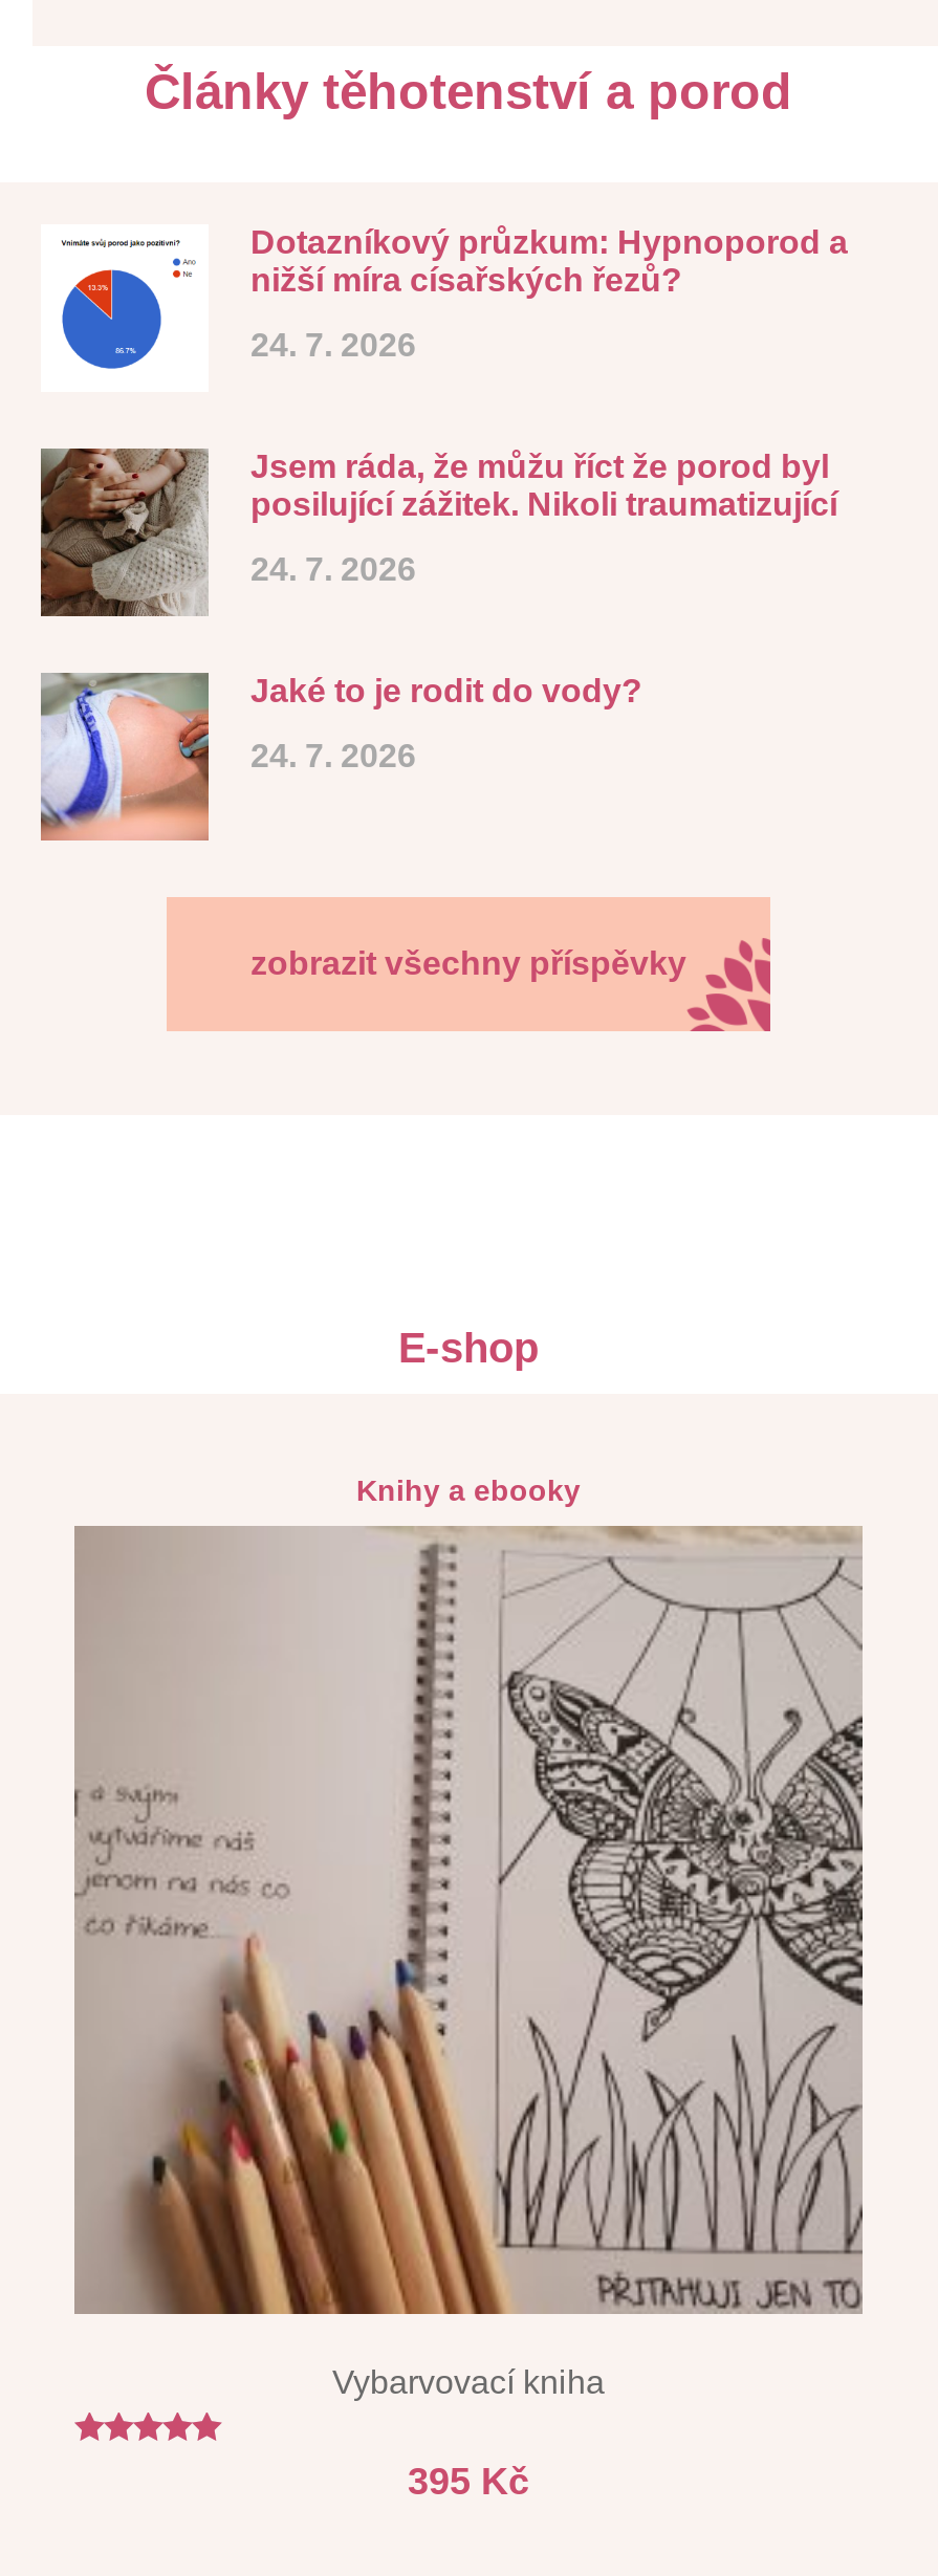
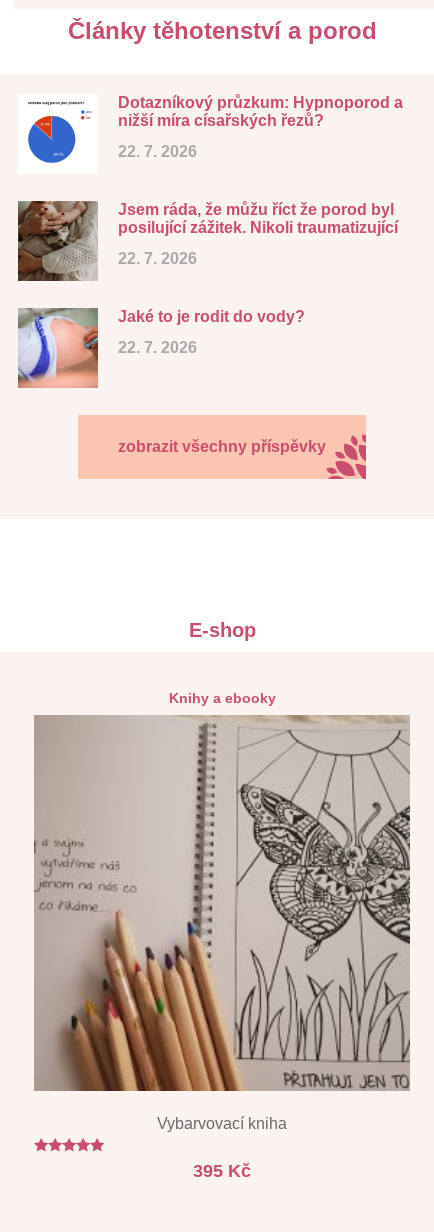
- 24. 7. 2026
+ 22. 7. 2026

- 24. 7. 2026
+ 22. 7. 2026

- 24. 7. 2026
+ 22. 7. 2026
